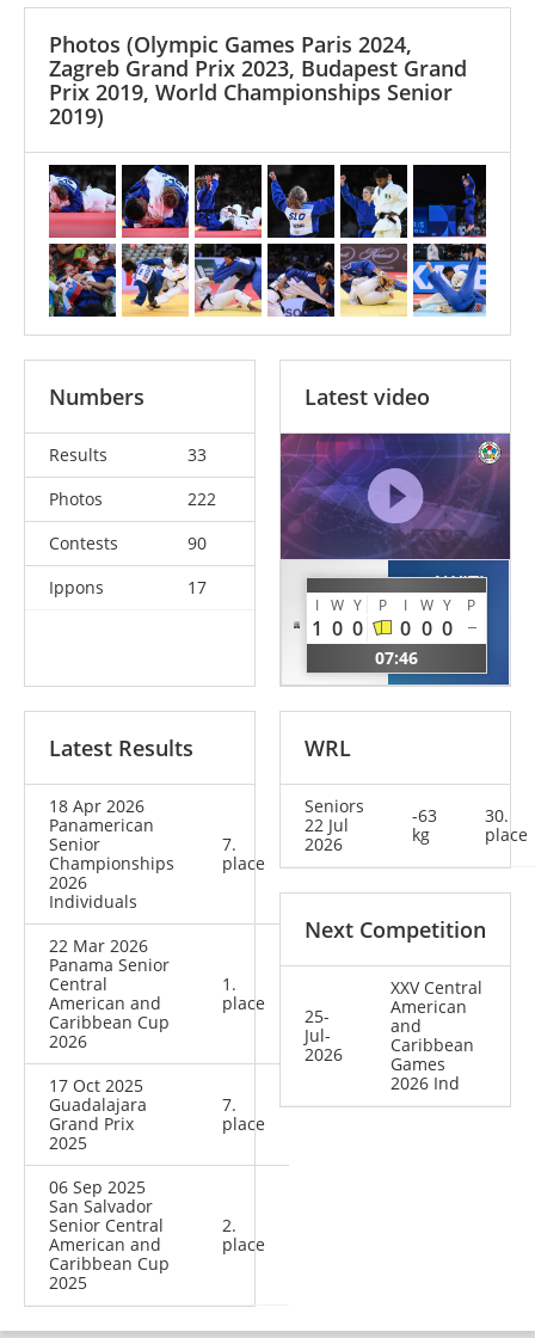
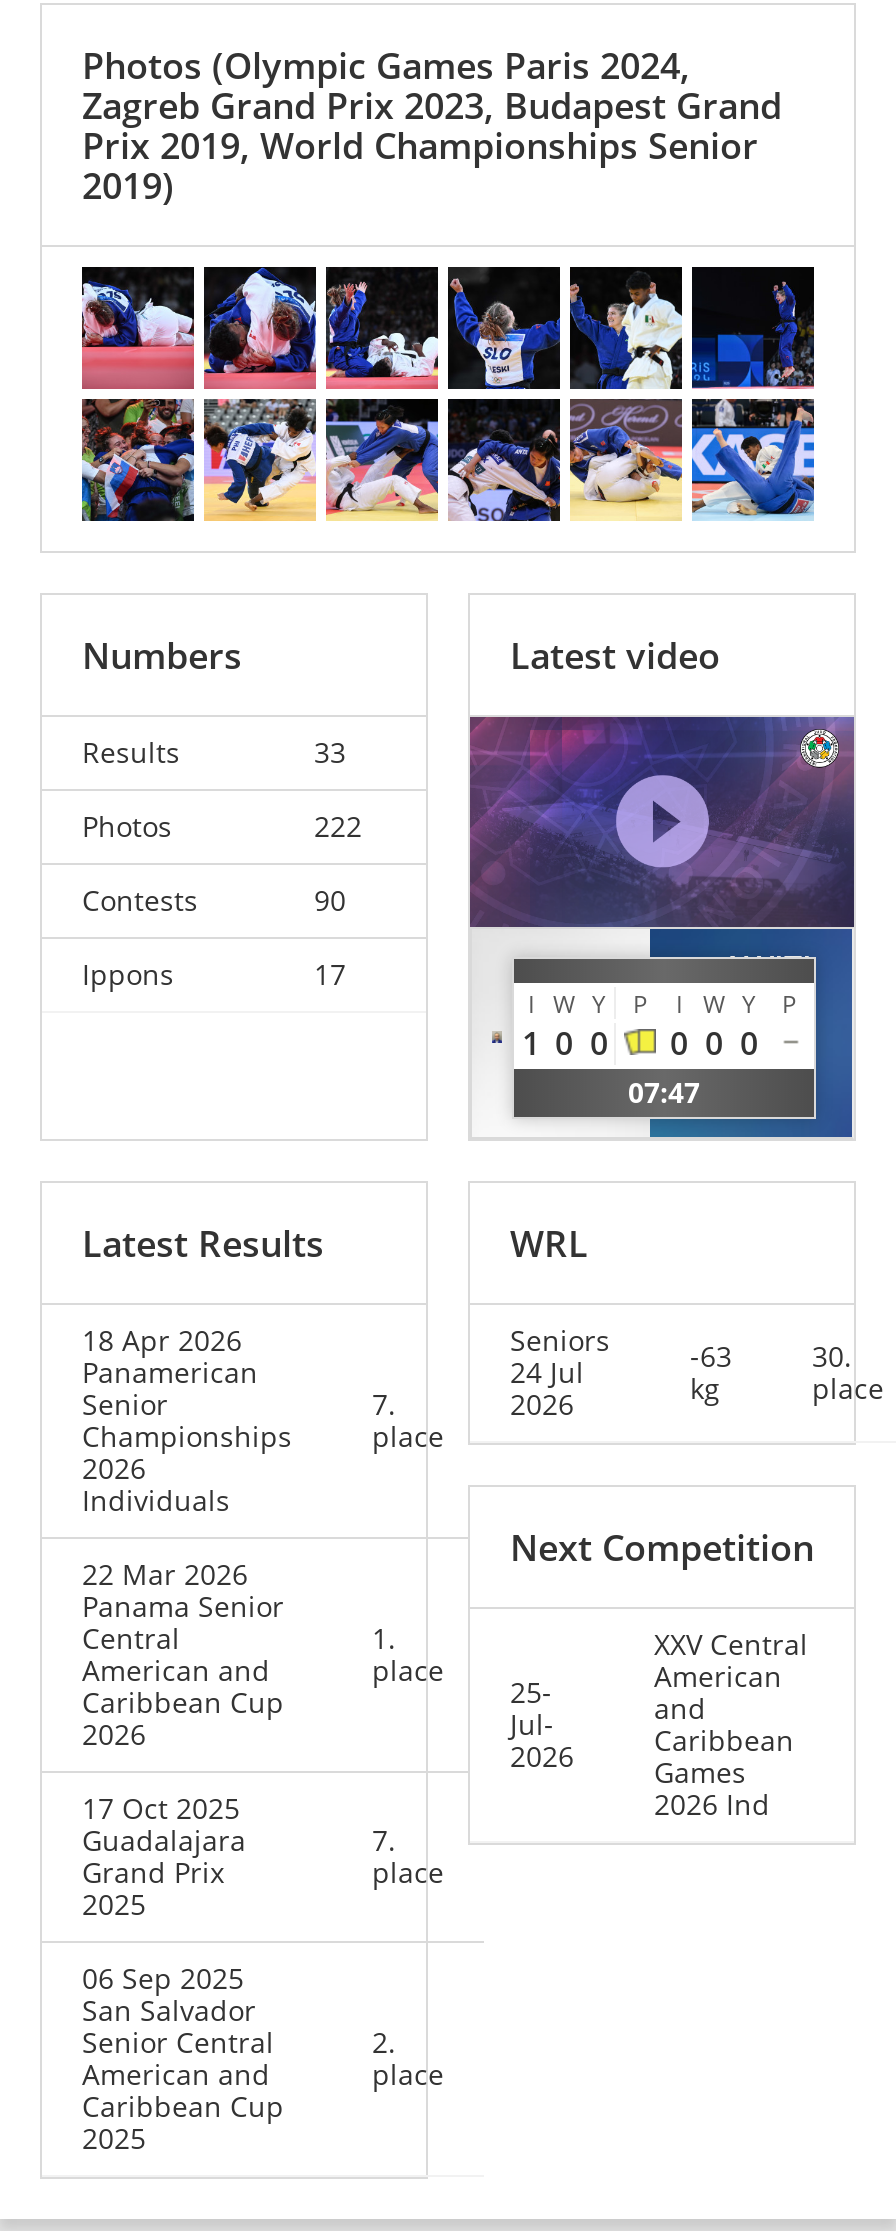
- 07:46
+ 07:47

- 22 Jul
+ 24 Jul
